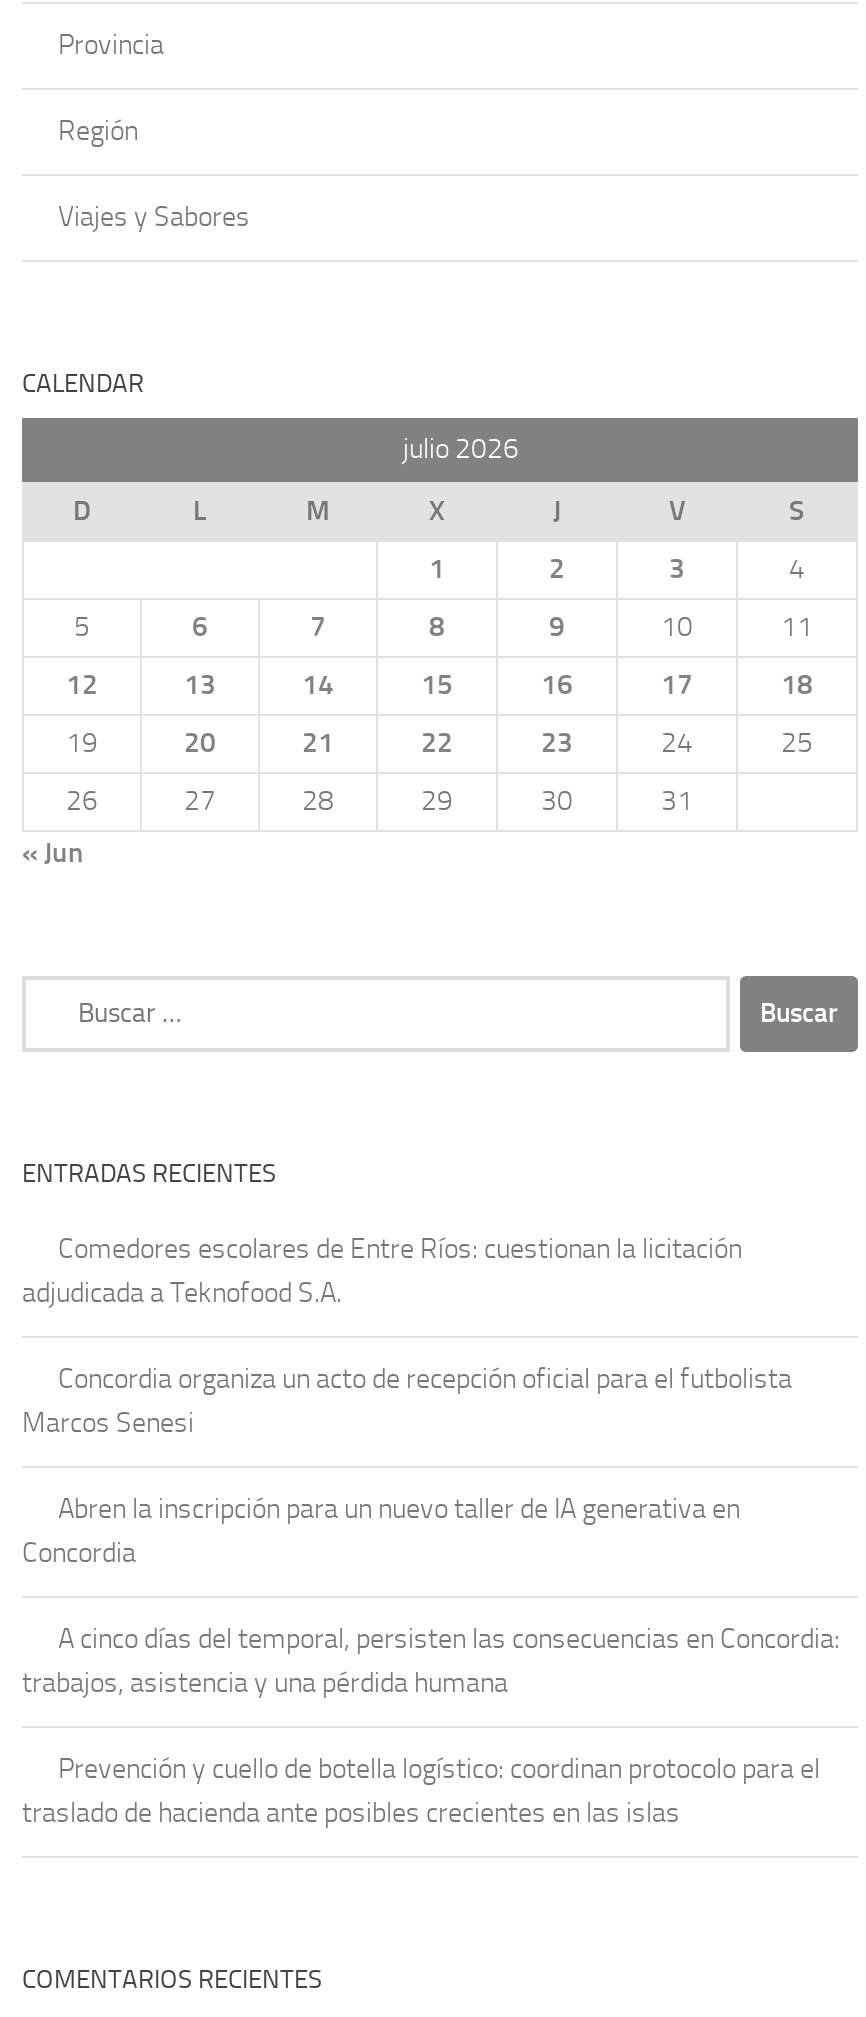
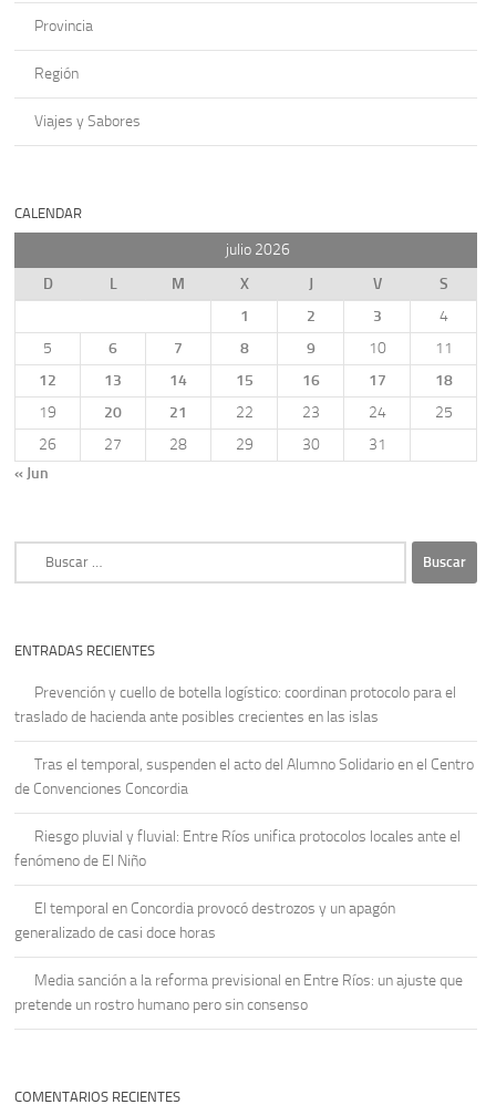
- Comedores escolares de Entre Ríos: cuestionan la licitación
- adjudicada a Teknofood S.A.
- Concordia organiza un acto de recepción oficial para el futbolista
- Marcos Senesi
- Abren la inscripción para un nuevo taller de IA generativa en
- Concordia
- A cinco días del temporal, persisten las consecuencias en Concordia:
- trabajos, asistencia y una pérdida humana

moved up: Prevención y cuello de botella logístico: coordinan protocolo para el | traslado de hacienda ante posibles crecientes en las islas

+ Tras el temporal, suspenden el acto del Alumno Solidario en el Centro
+ de Convenciones Concordia
+ Riesgo pluvial y fluvial: Entre Ríos unifica protocolos locales ante el
+ fenómeno de El Niño
+ El temporal en Concordia provocó destrozos y un apagón
+ generalizado de casi doce horas
+ Media sanción a la reforma previsional en Entre Ríos: un ajuste que
+ pretende un rostro humano pero sin consenso
